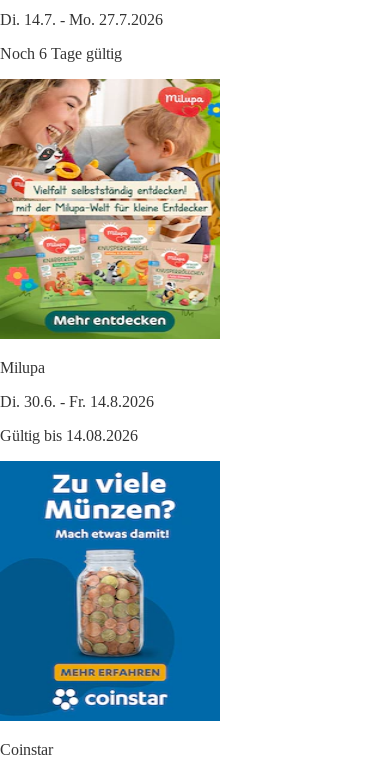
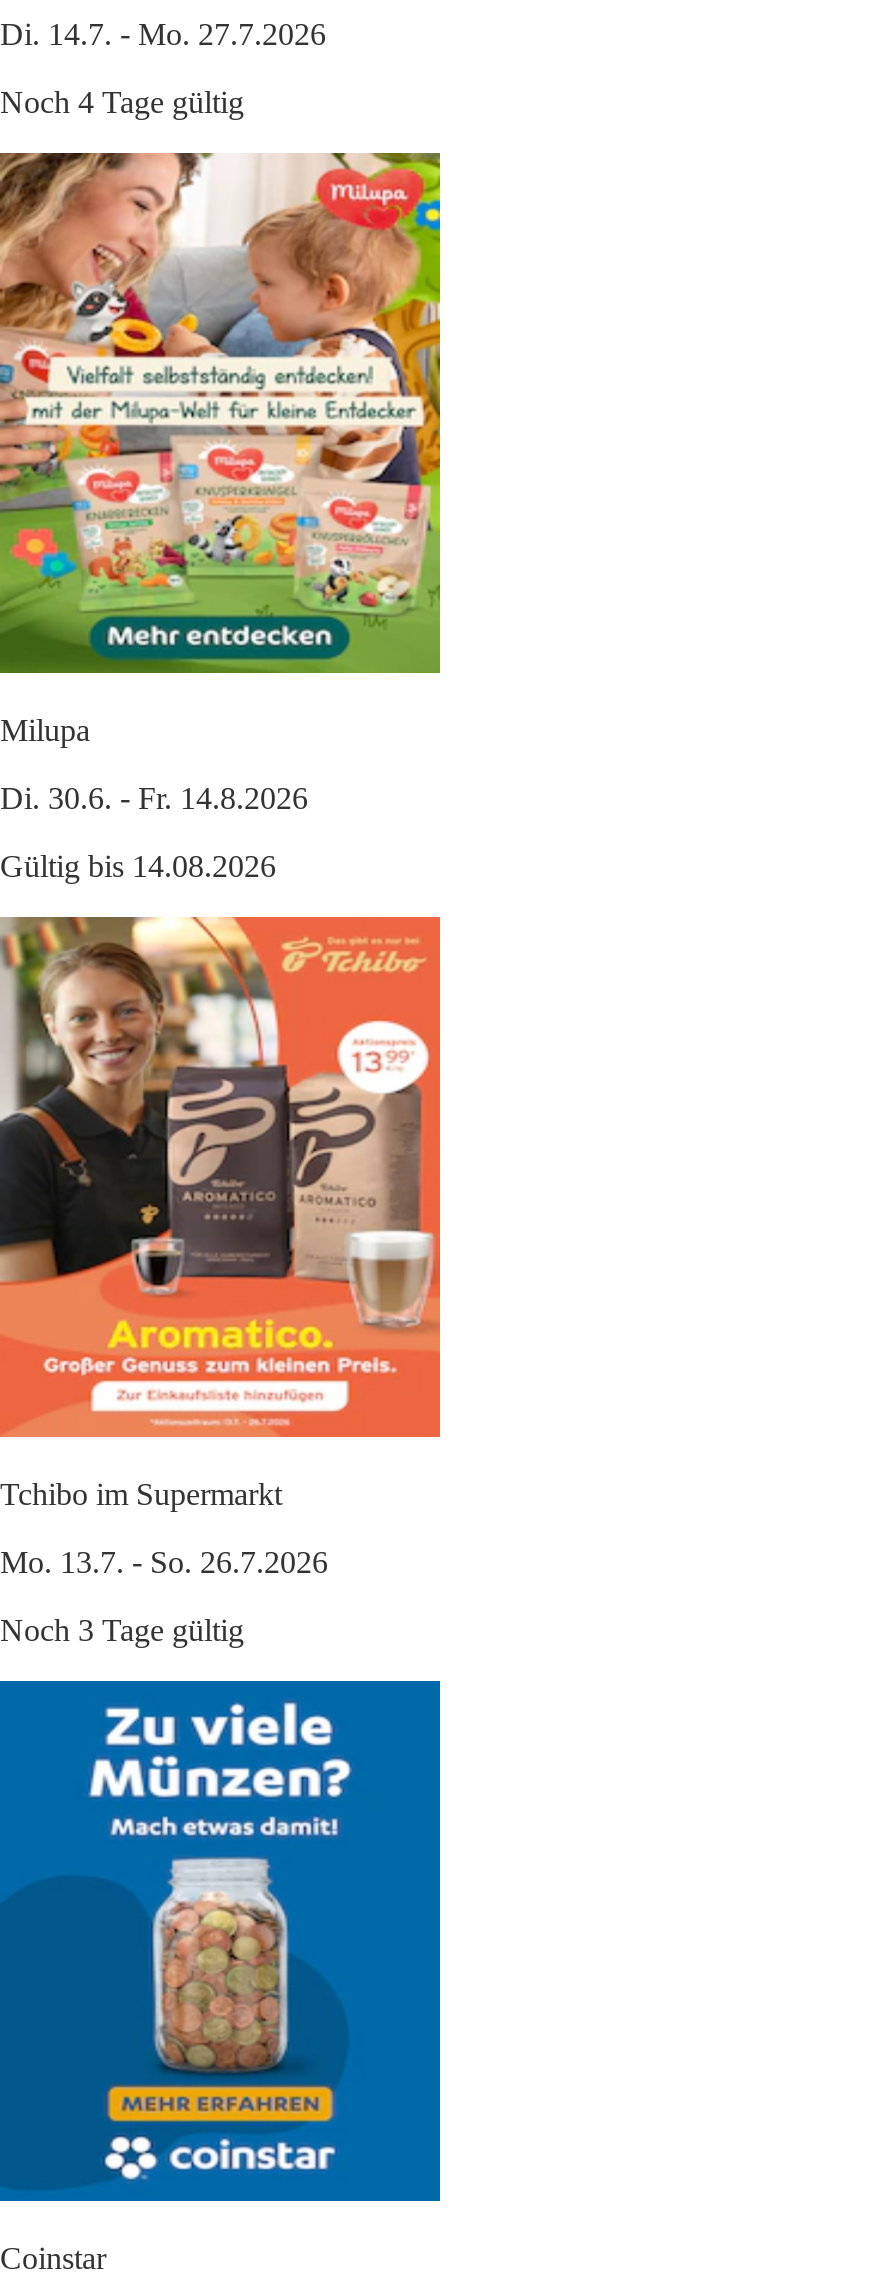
- Noch 6 Tage gültig
+ Noch 4 Tage gültig

+ [image]
+ Tchibo im Supermarkt
+ Mo. 13.7. - So. 26.7.2026
+ Noch 3 Tage gültig
